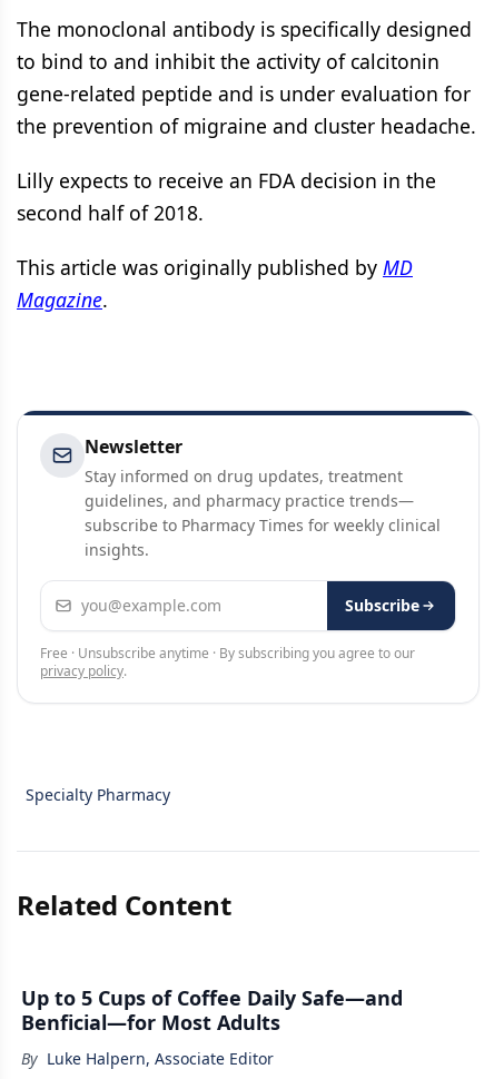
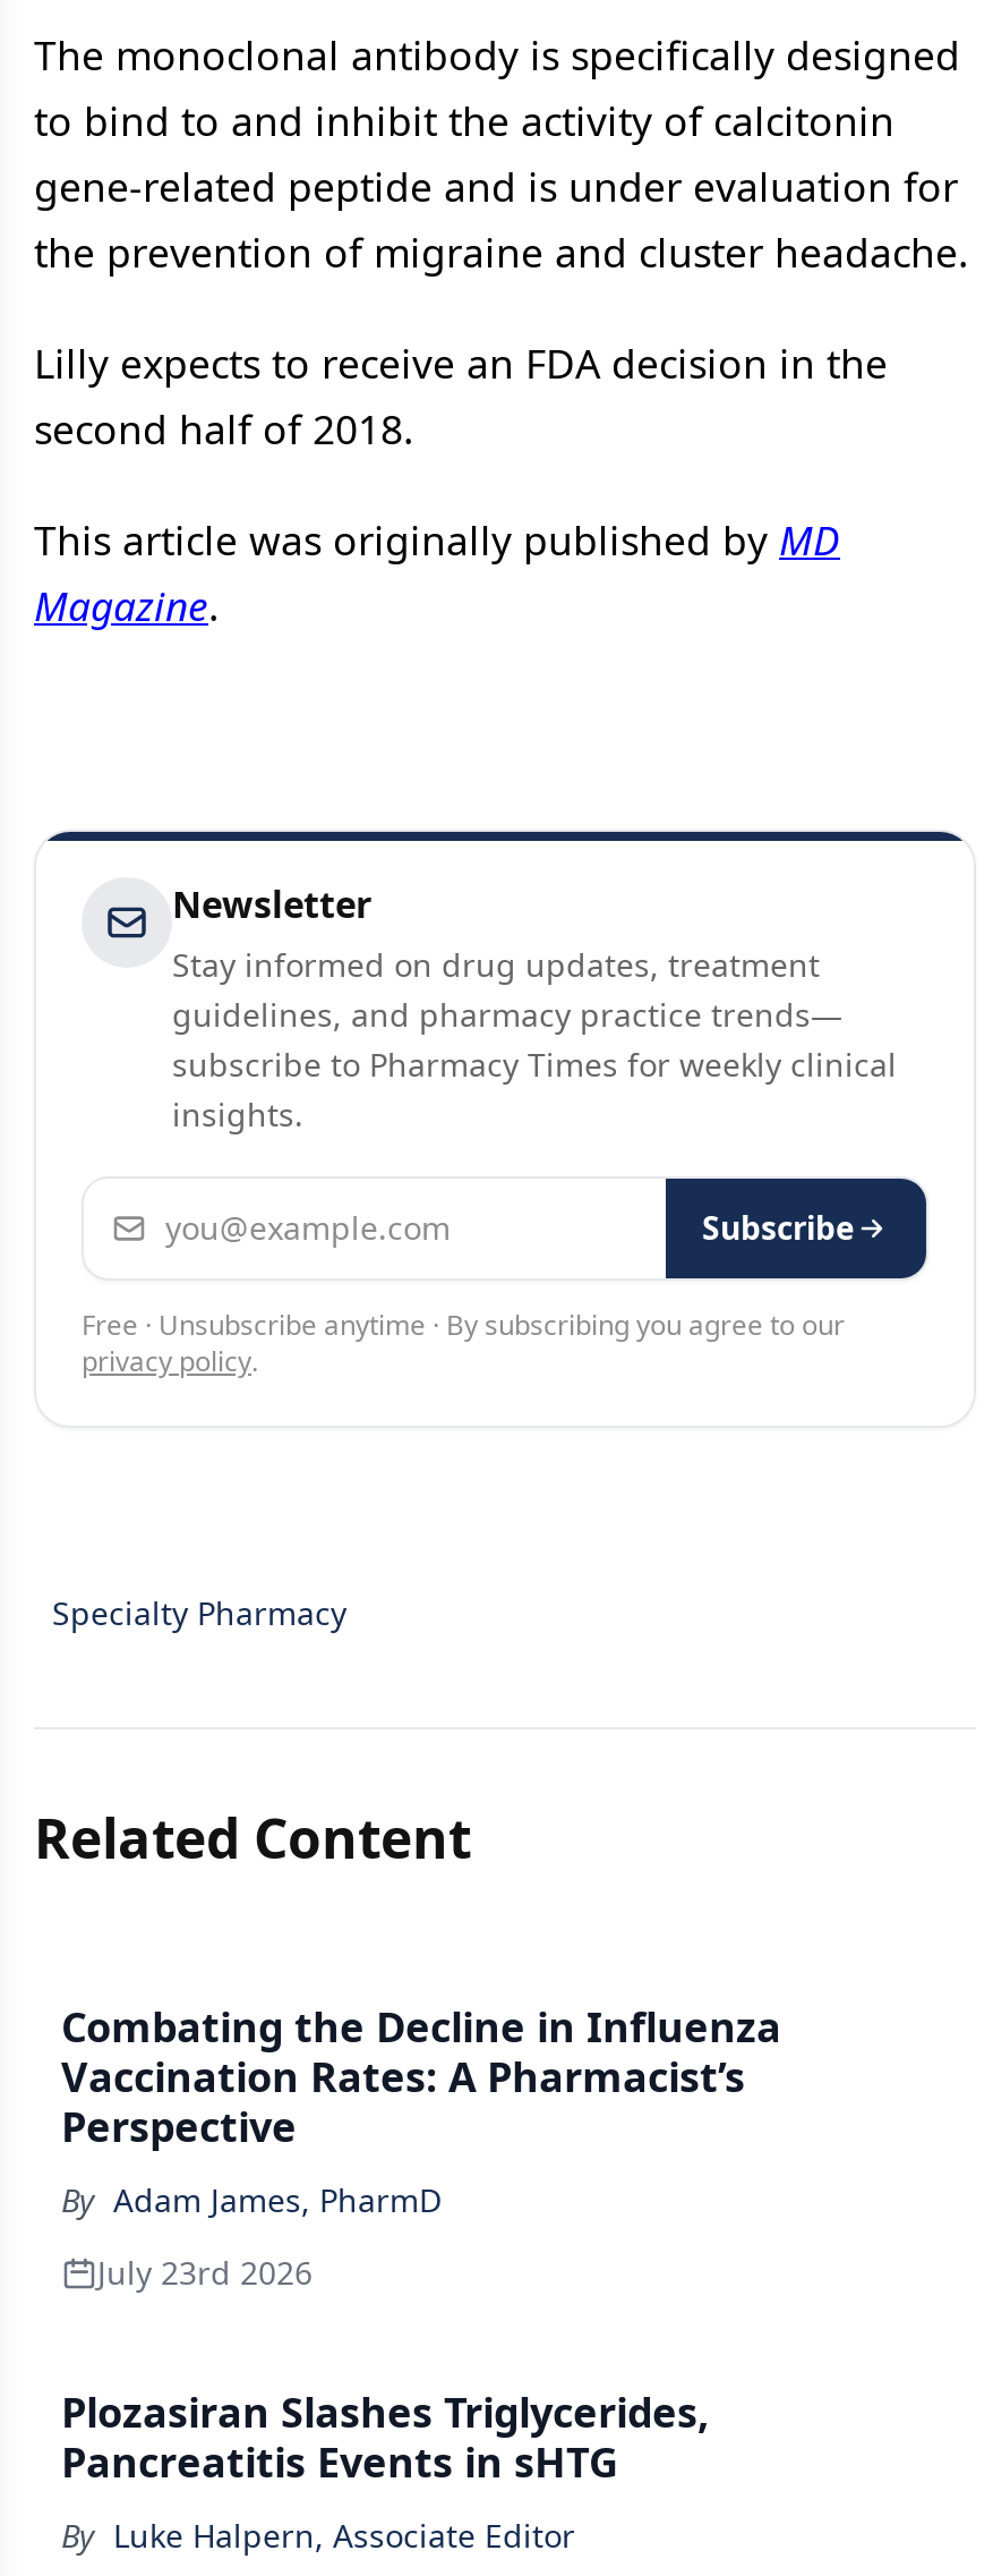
- Up to 5 Cups of Coffee Daily Safe—and
- Benficial—for Most Adults
+ Combating the Decline in Influenza
+ Vaccination Rates: A Pharmacist’s
+ Perspective
+ By Adam James, PharmD
+ July 23rd 2026
+ Plozasiran Slashes Triglycerides,
+ Pancreatitis Events in sHTG
